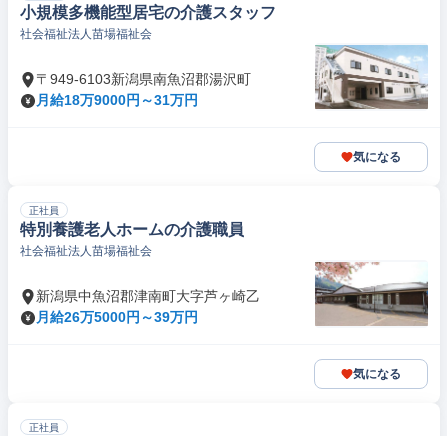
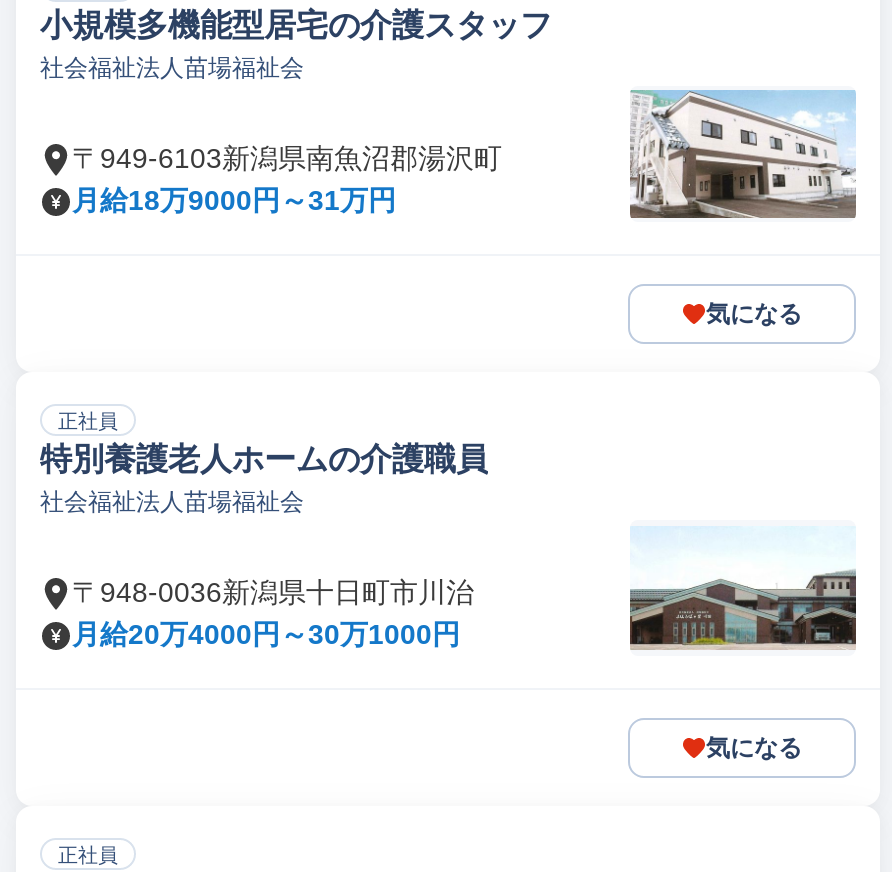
- [image]
+ [image]

- 新潟県中魚沼郡津南町大字芦ヶ崎乙
- 月給26万5000円～39万円
+ 〒948-0036新潟県十日町市川治
+ 月給20万4000円～30万1000円
